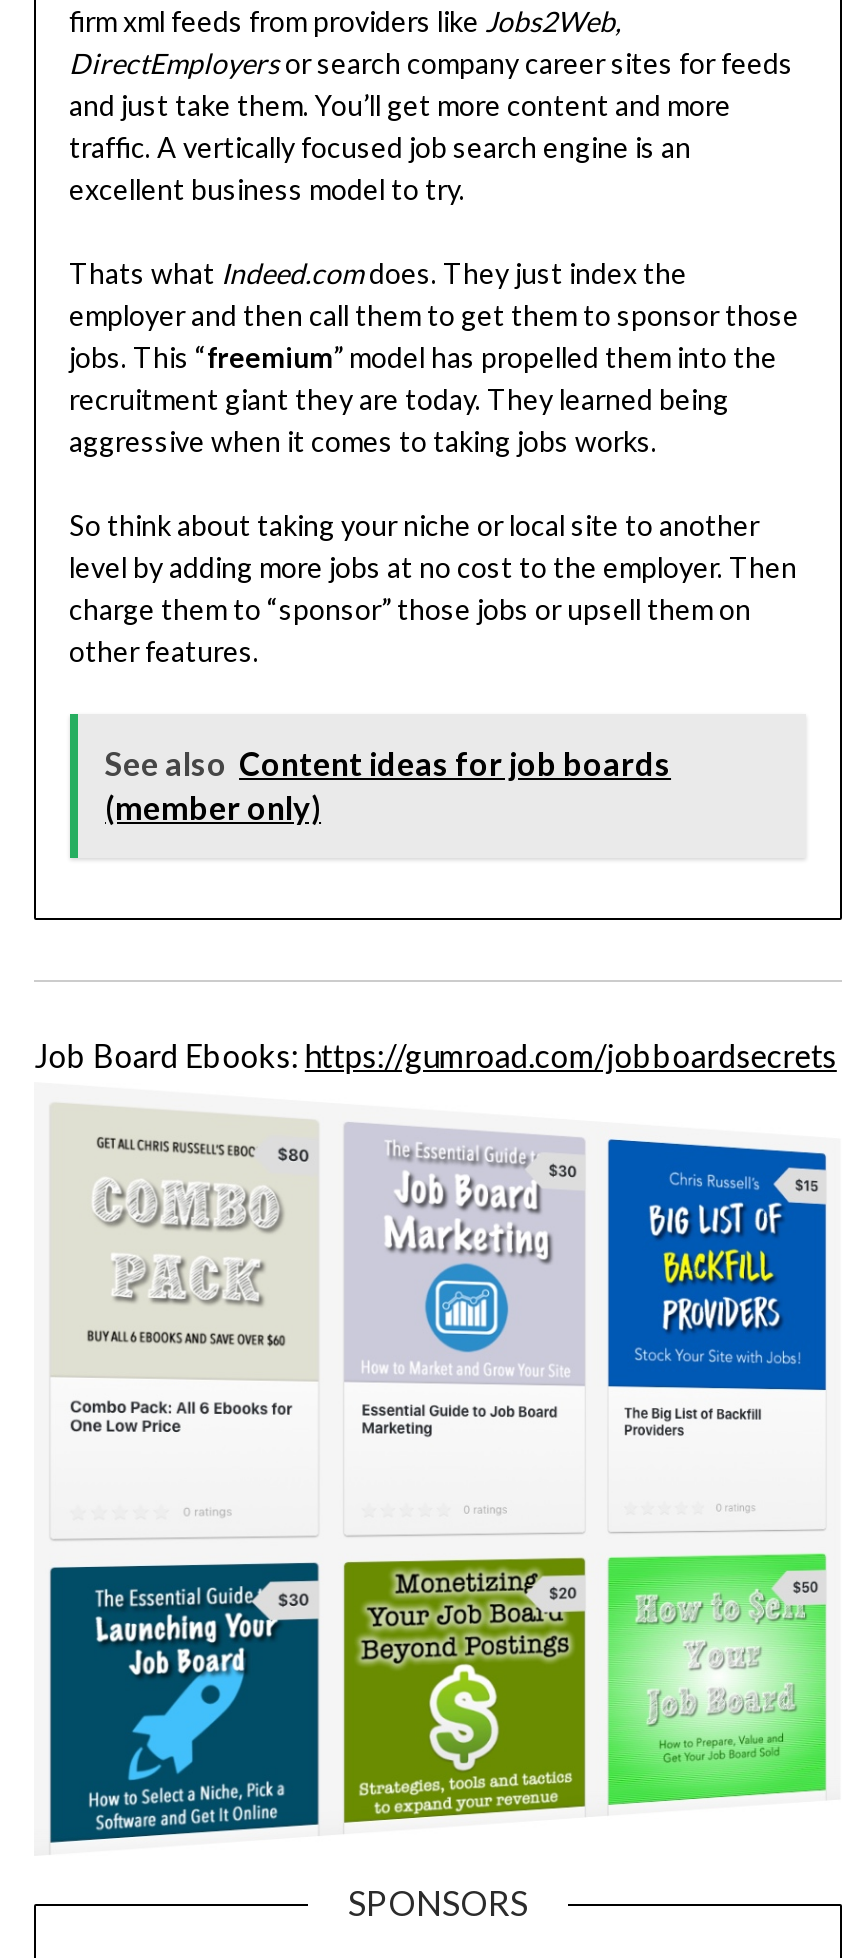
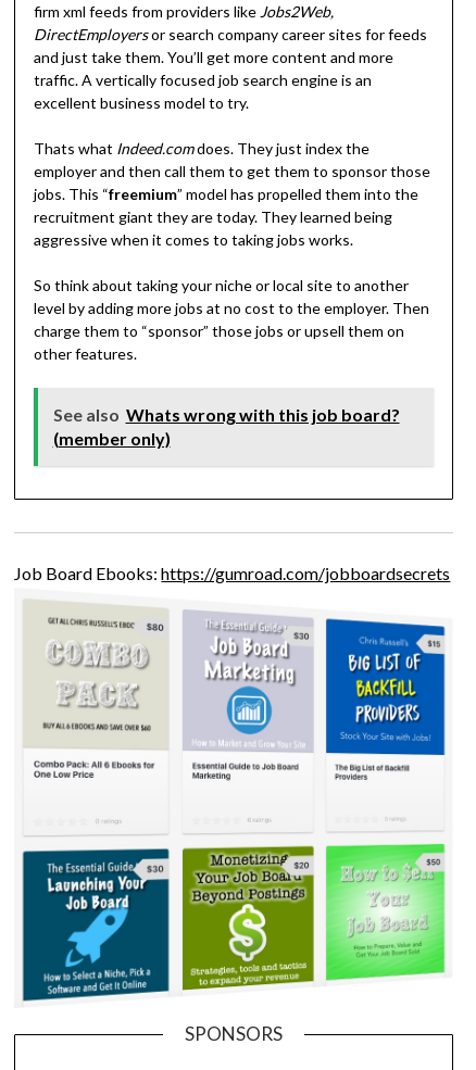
- See also Content ideas for job boards
+ See also Whats wrong with this job board?
